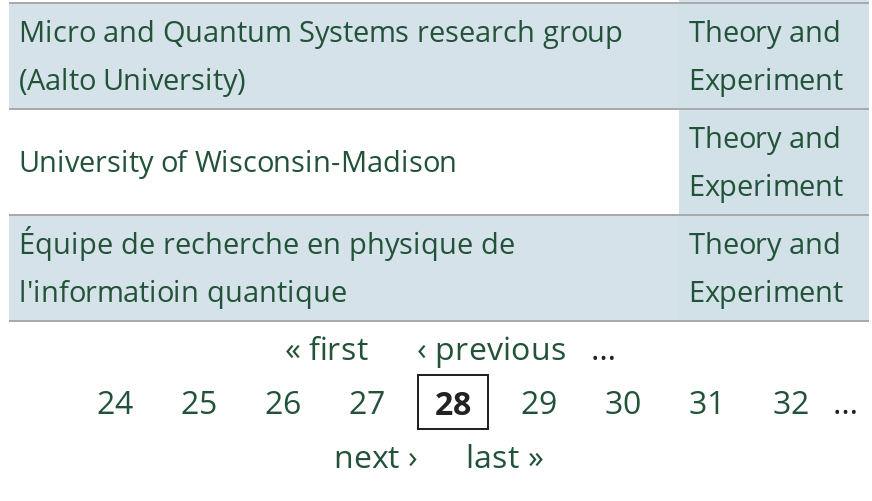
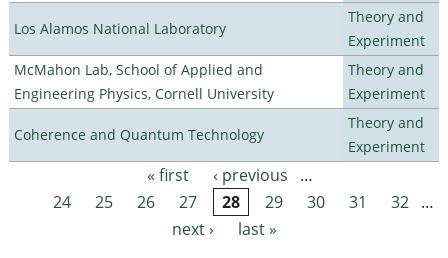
- Micro and Quantum Systems research group
- (Aalto University)
+ Los Alamos National Laboratory

- University of Wisconsin-Madison
+ McMahon Lab, School of Applied and
+ Engineering Physics, Cornell University

- Équipe de recherche en physique de
- l'informatioin quantique
+ Coherence and Quantum Technology
